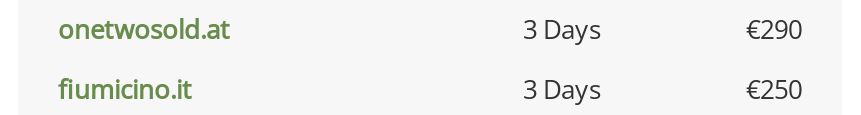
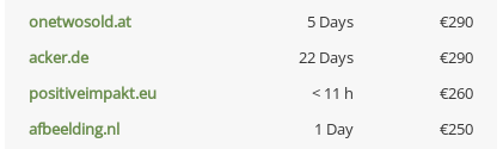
- 3 Days
+ 5 Days

- fiumicino.it
- 3 Days
+ acker.de
+ 22 Days
+ €290
+ positiveimpakt.eu
+ < 11 h
+ €260
+ afbeelding.nl
+ 1 Day
